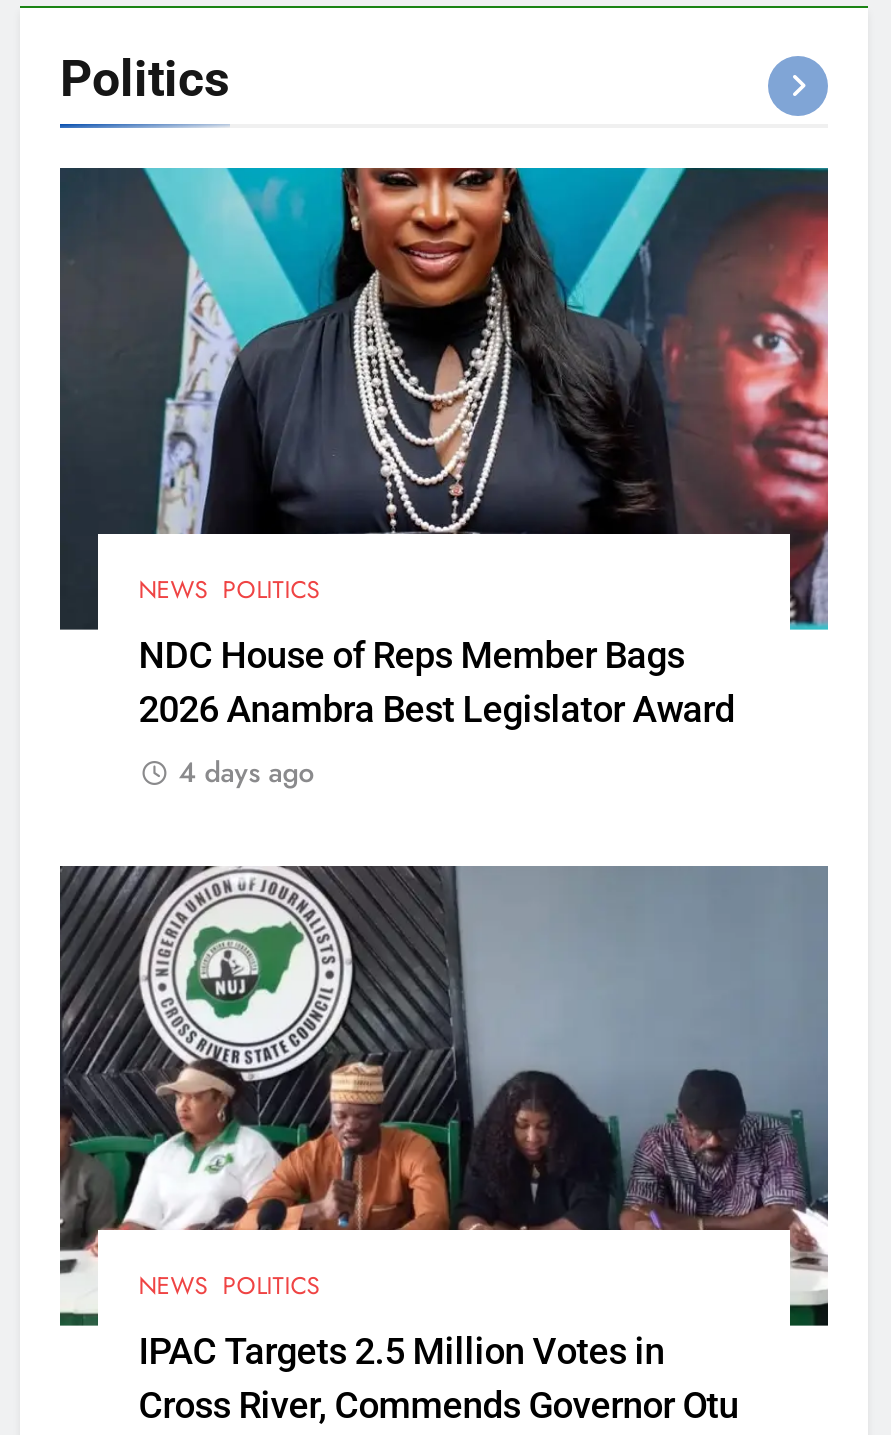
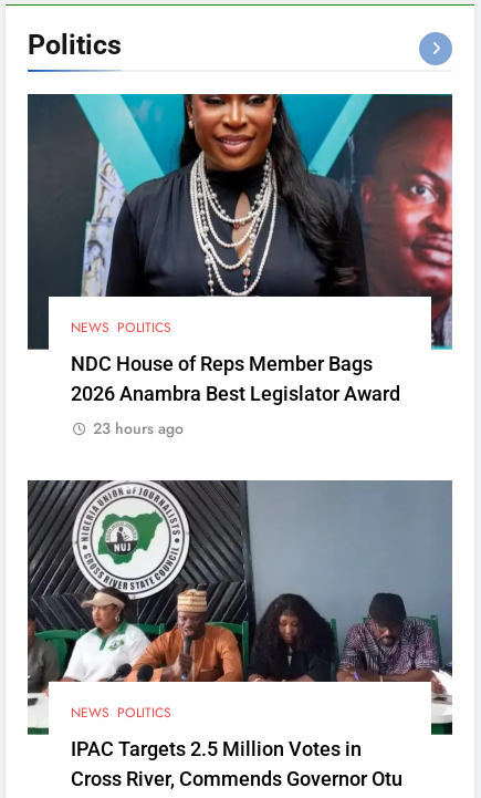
- 4 days ago
+ 23 hours ago
